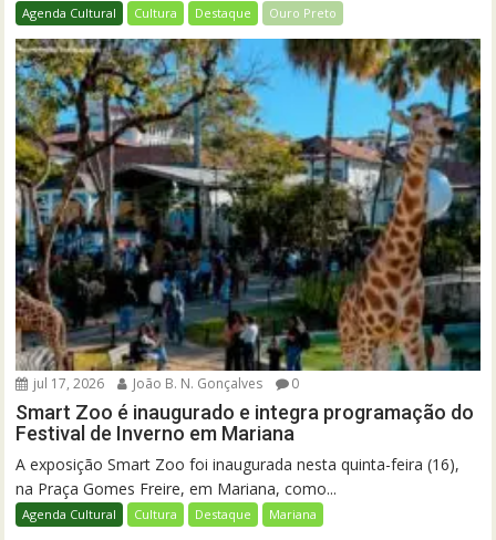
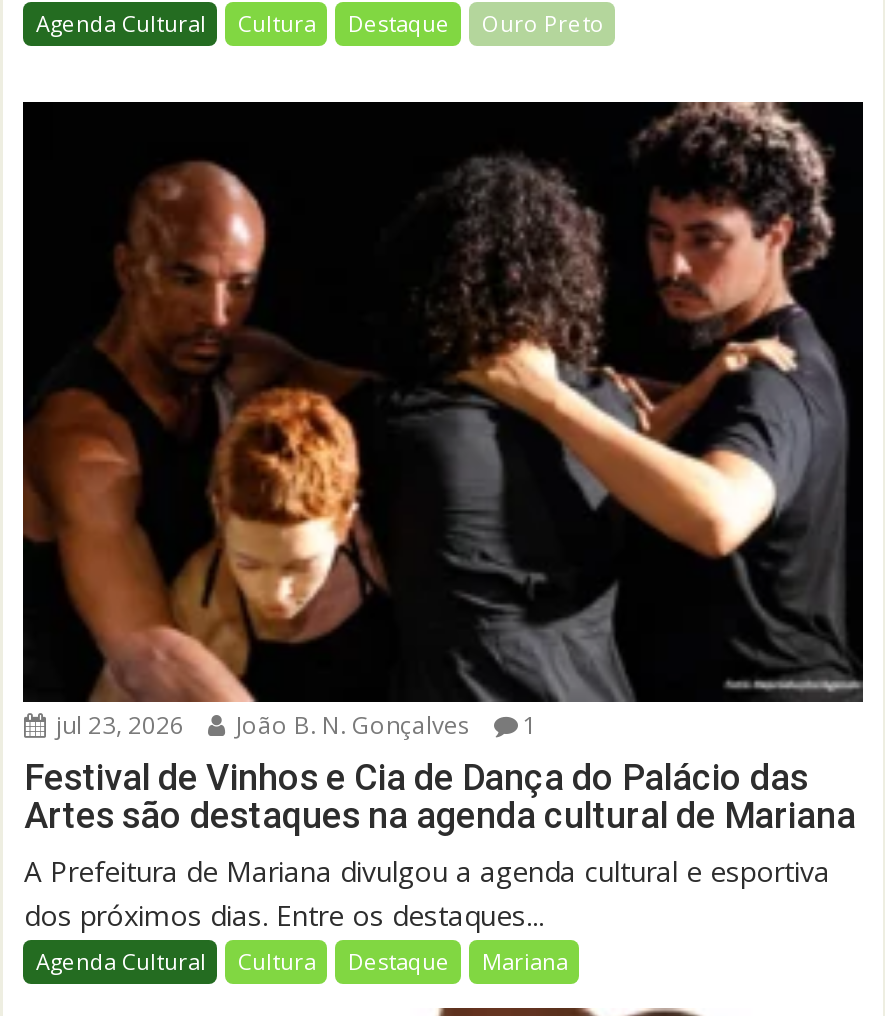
- [image]
- jul 17, 2026
+ [image]
+ jul 23, 2026

- 0
- Smart Zoo é inaugurado e integra programação do
- Festival de Inverno em Mariana
- A exposição Smart Zoo foi inaugurada nesta quinta-feira (16),
- na Praça Gomes Freire, em Mariana, como...
+ 1
+ Festival de Vinhos e Cia de Dança do Palácio das
+ Artes são destaques na agenda cultural de Mariana
+ A Prefeitura de Mariana divulgou a agenda cultural e esportiva
+ dos próximos dias. Entre os destaques...
